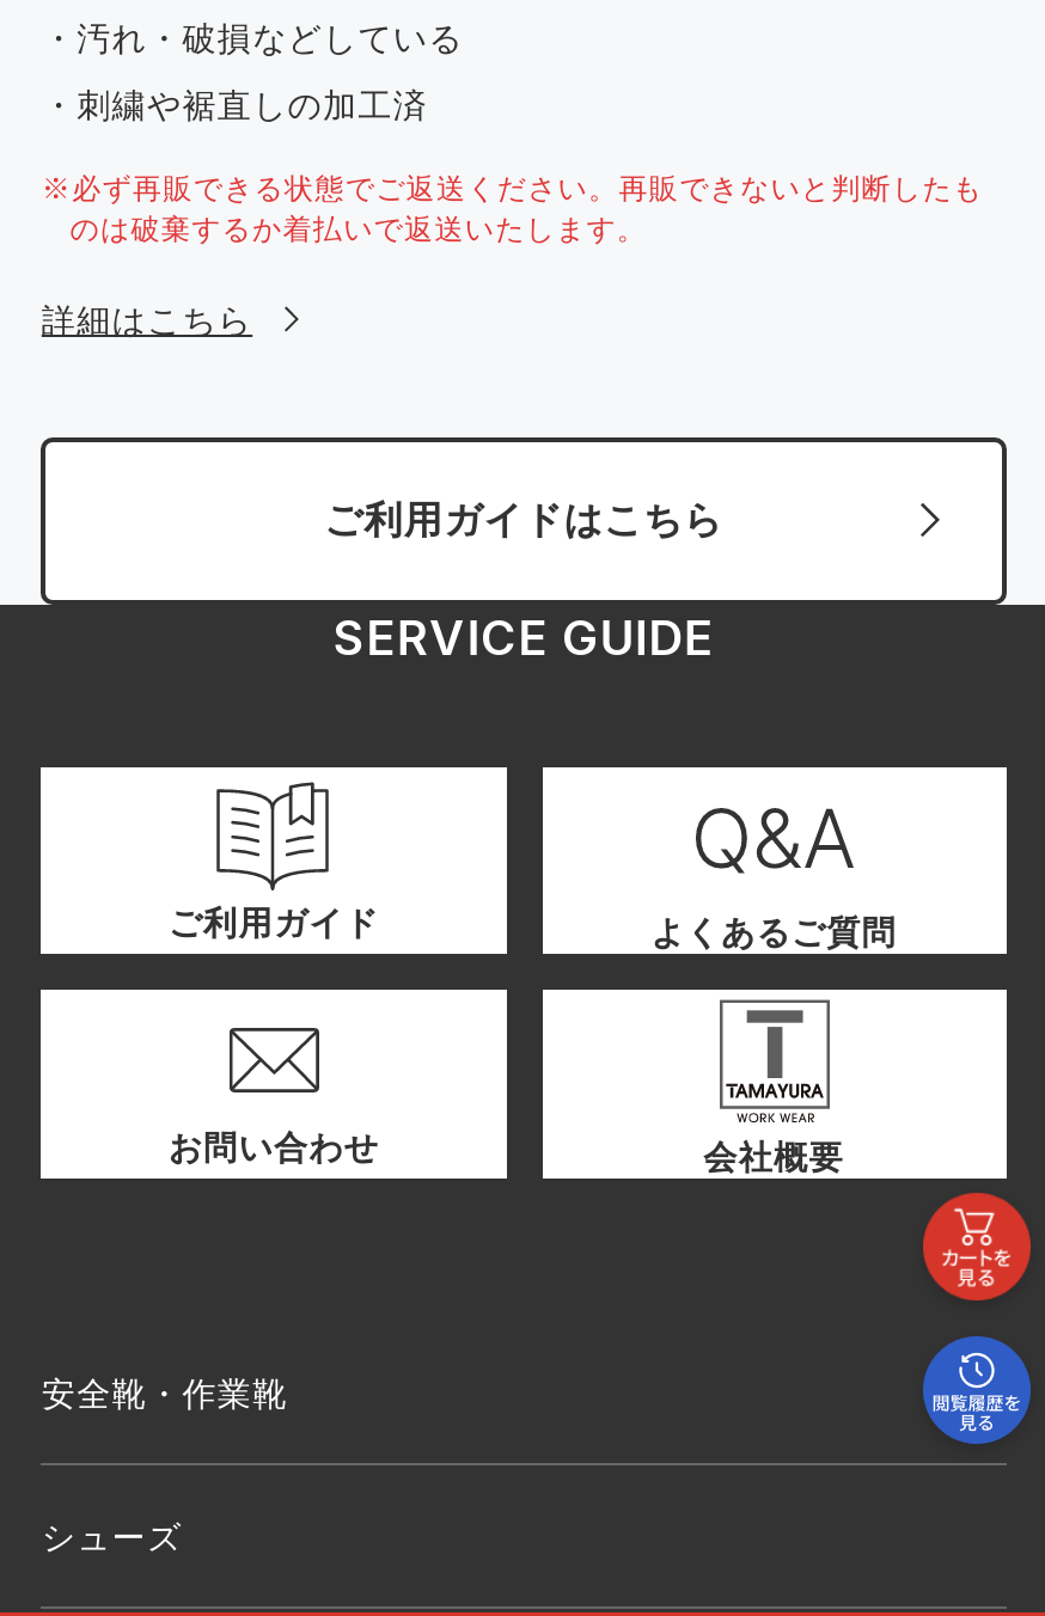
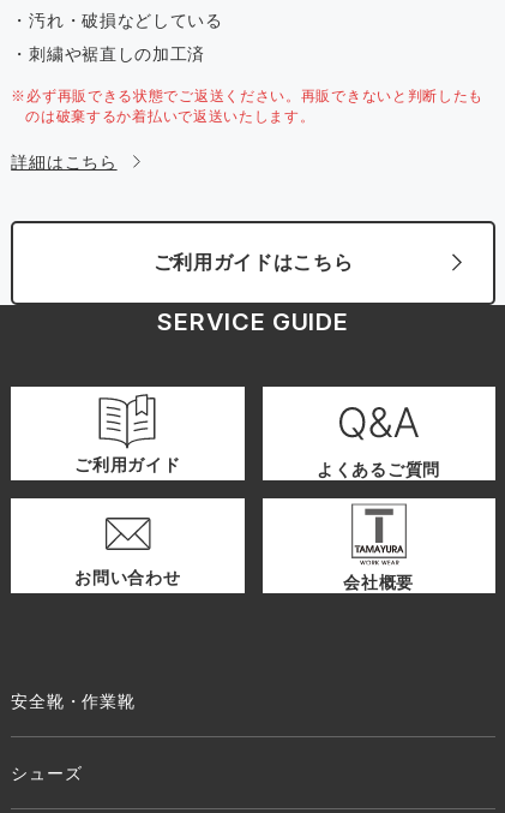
- [image]

- [image]
